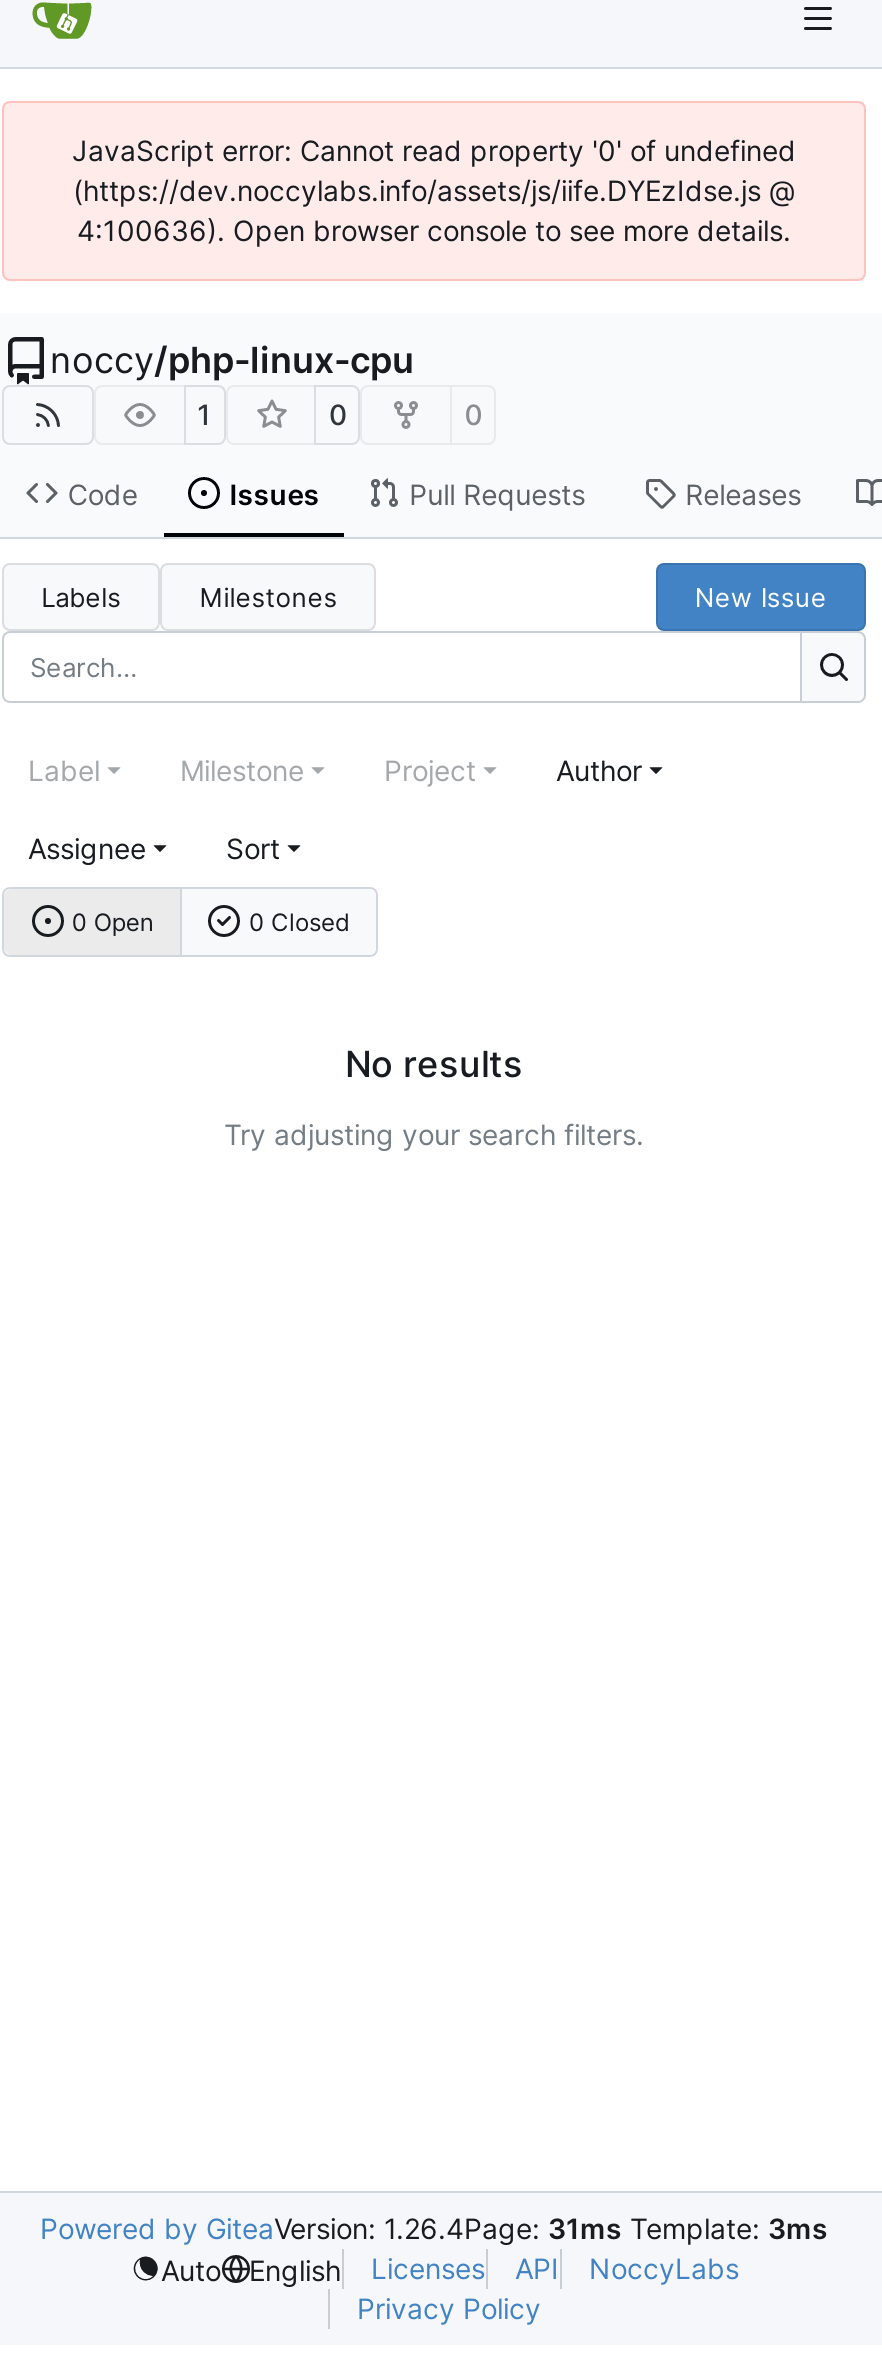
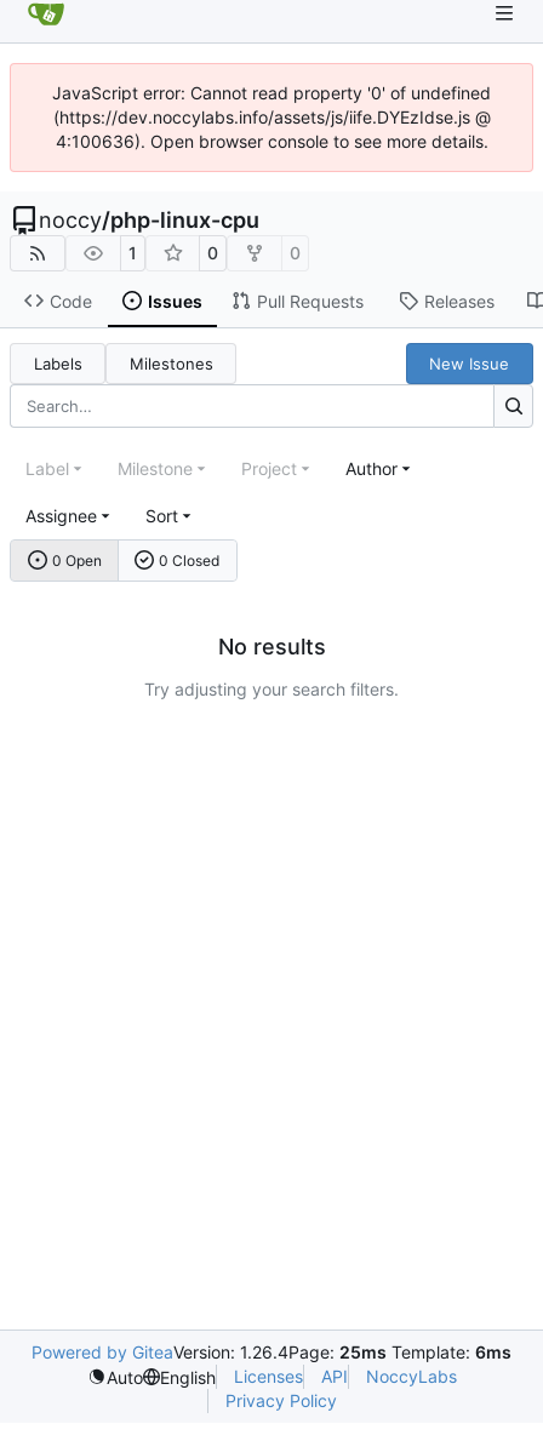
- Powered by GiteaVersion: 1.26.4Page: 31ms Template: 3ms
+ Powered by GiteaVersion: 1.26.4Page: 25ms Template: 6ms
